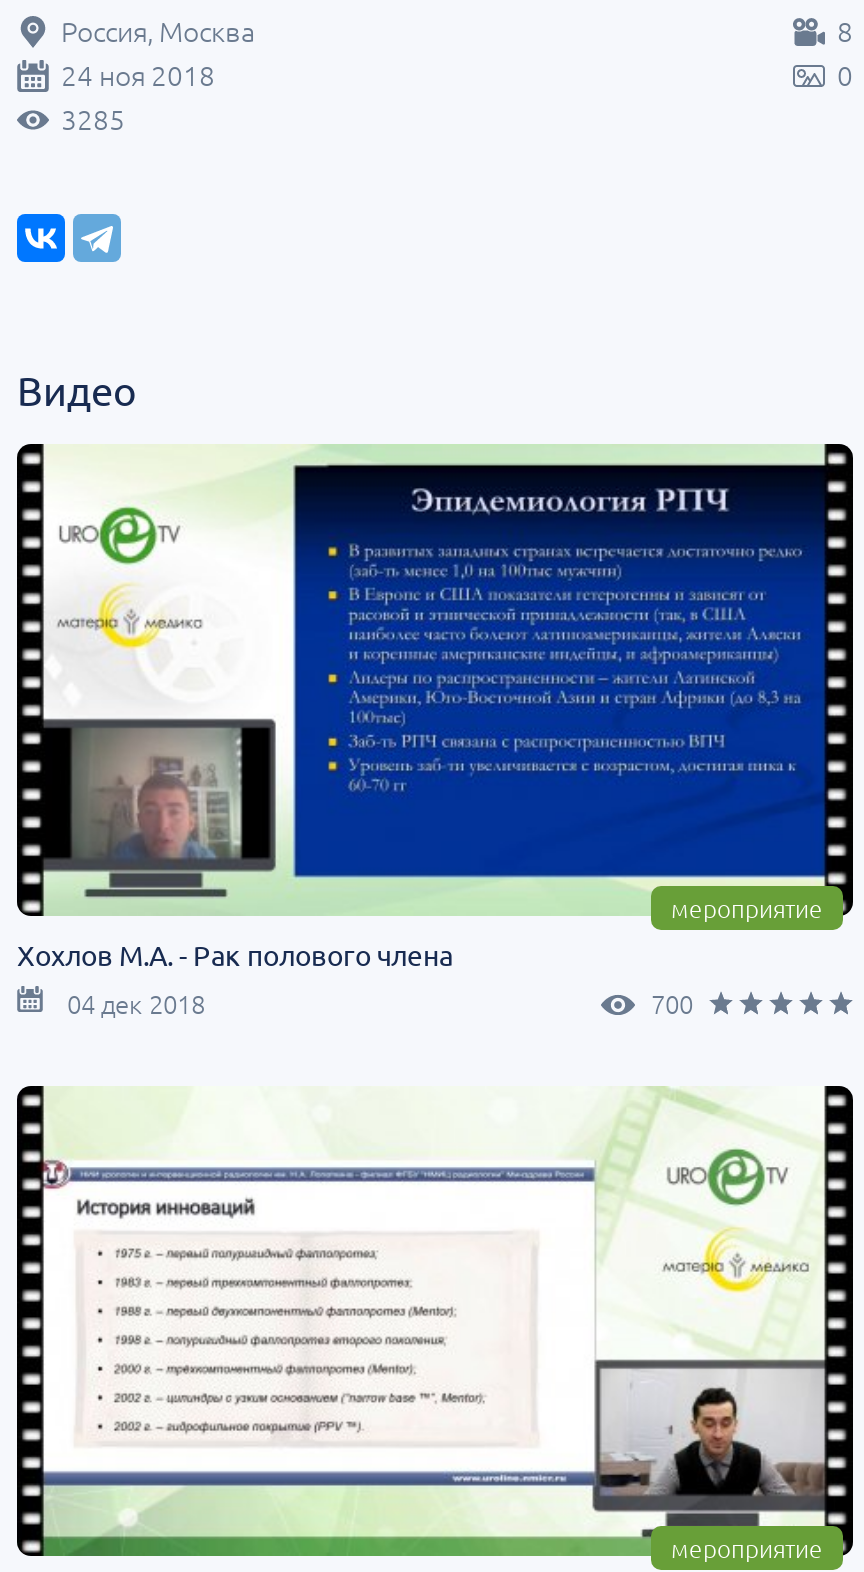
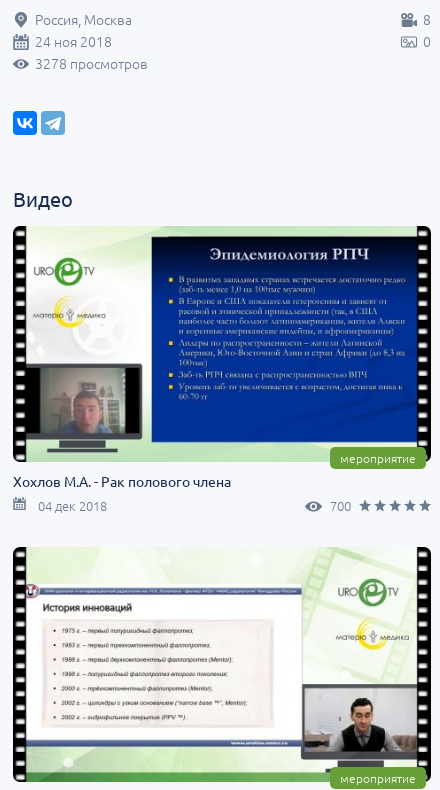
- 3285
+ 3278 просмотров
